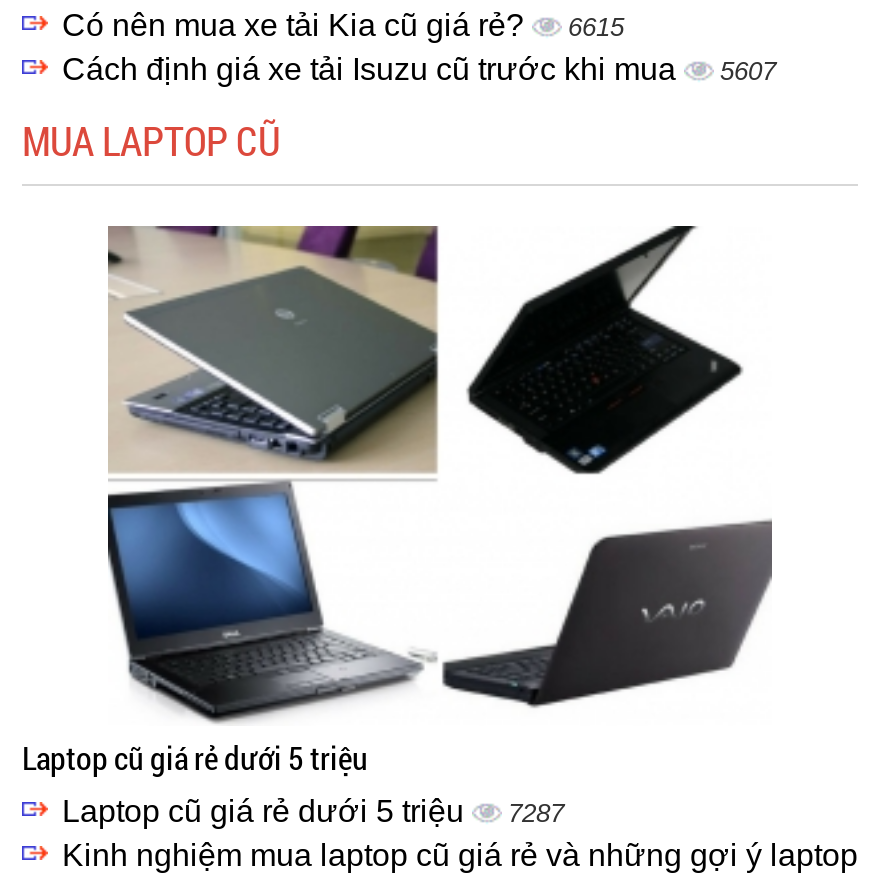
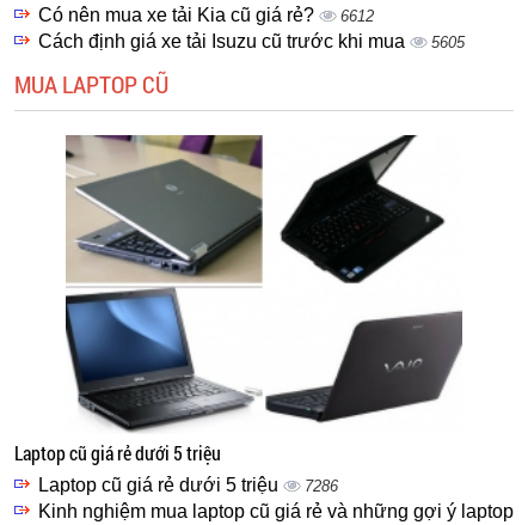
- Có nên mua xe tải Kia cũ giá rẻ? 6615
+ Có nên mua xe tải Kia cũ giá rẻ? 6612

- Cách định giá xe tải Isuzu cũ trước khi mua 5607
+ Cách định giá xe tải Isuzu cũ trước khi mua 5605

- Laptop cũ giá rẻ dưới 5 triệu 7287
+ Laptop cũ giá rẻ dưới 5 triệu 7286
